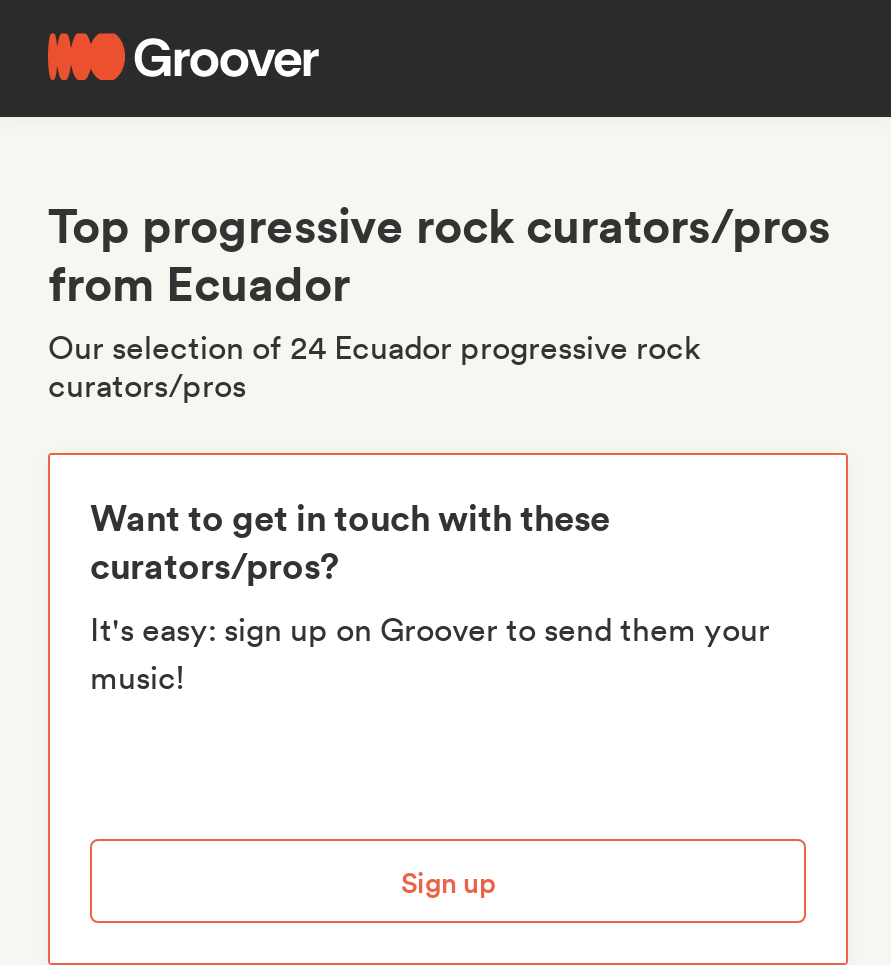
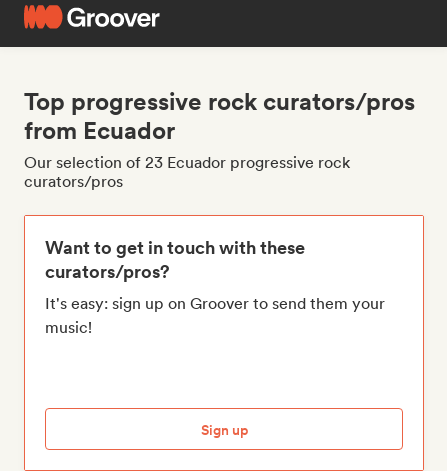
- Our selection of 24 Ecuador progressive rock
+ Our selection of 23 Ecuador progressive rock
